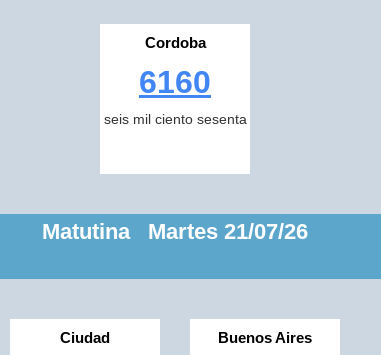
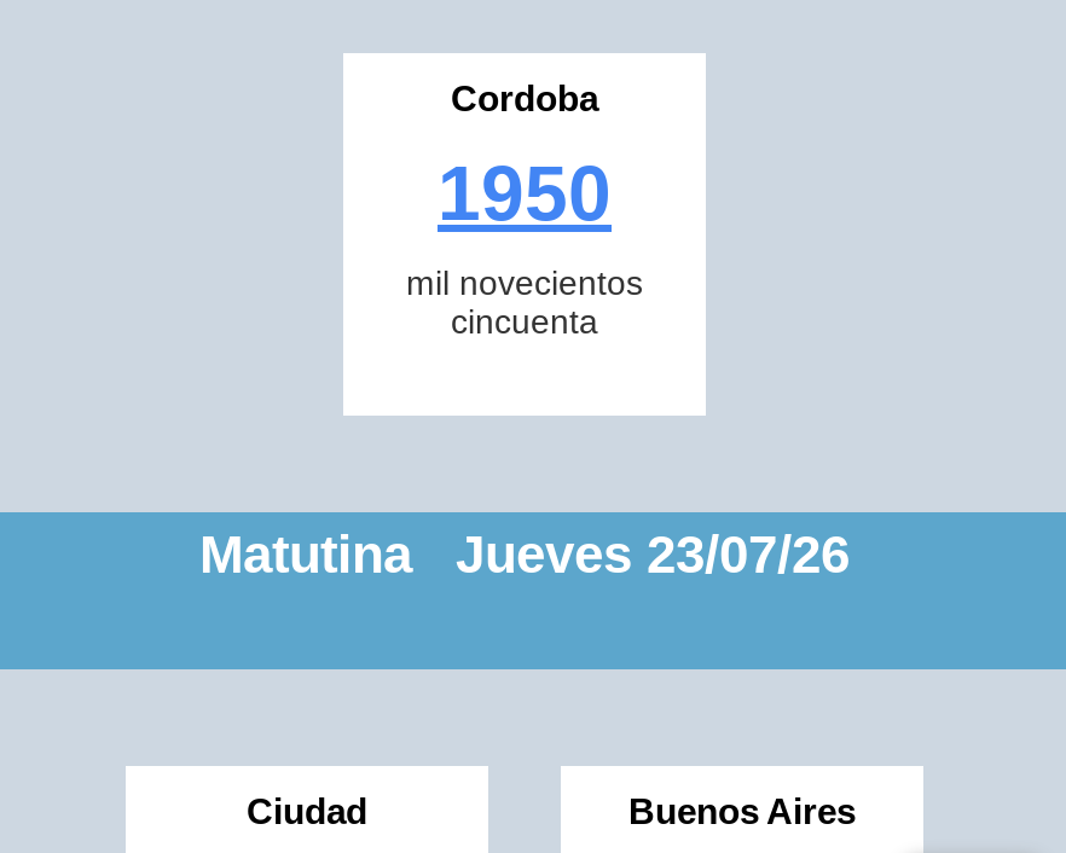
- 6160
- seis mil ciento sesenta
+ 1950
+ mil novecientos
+ cincuenta

- Matutina Martes 21/07/26
+ Matutina Jueves 23/07/26
